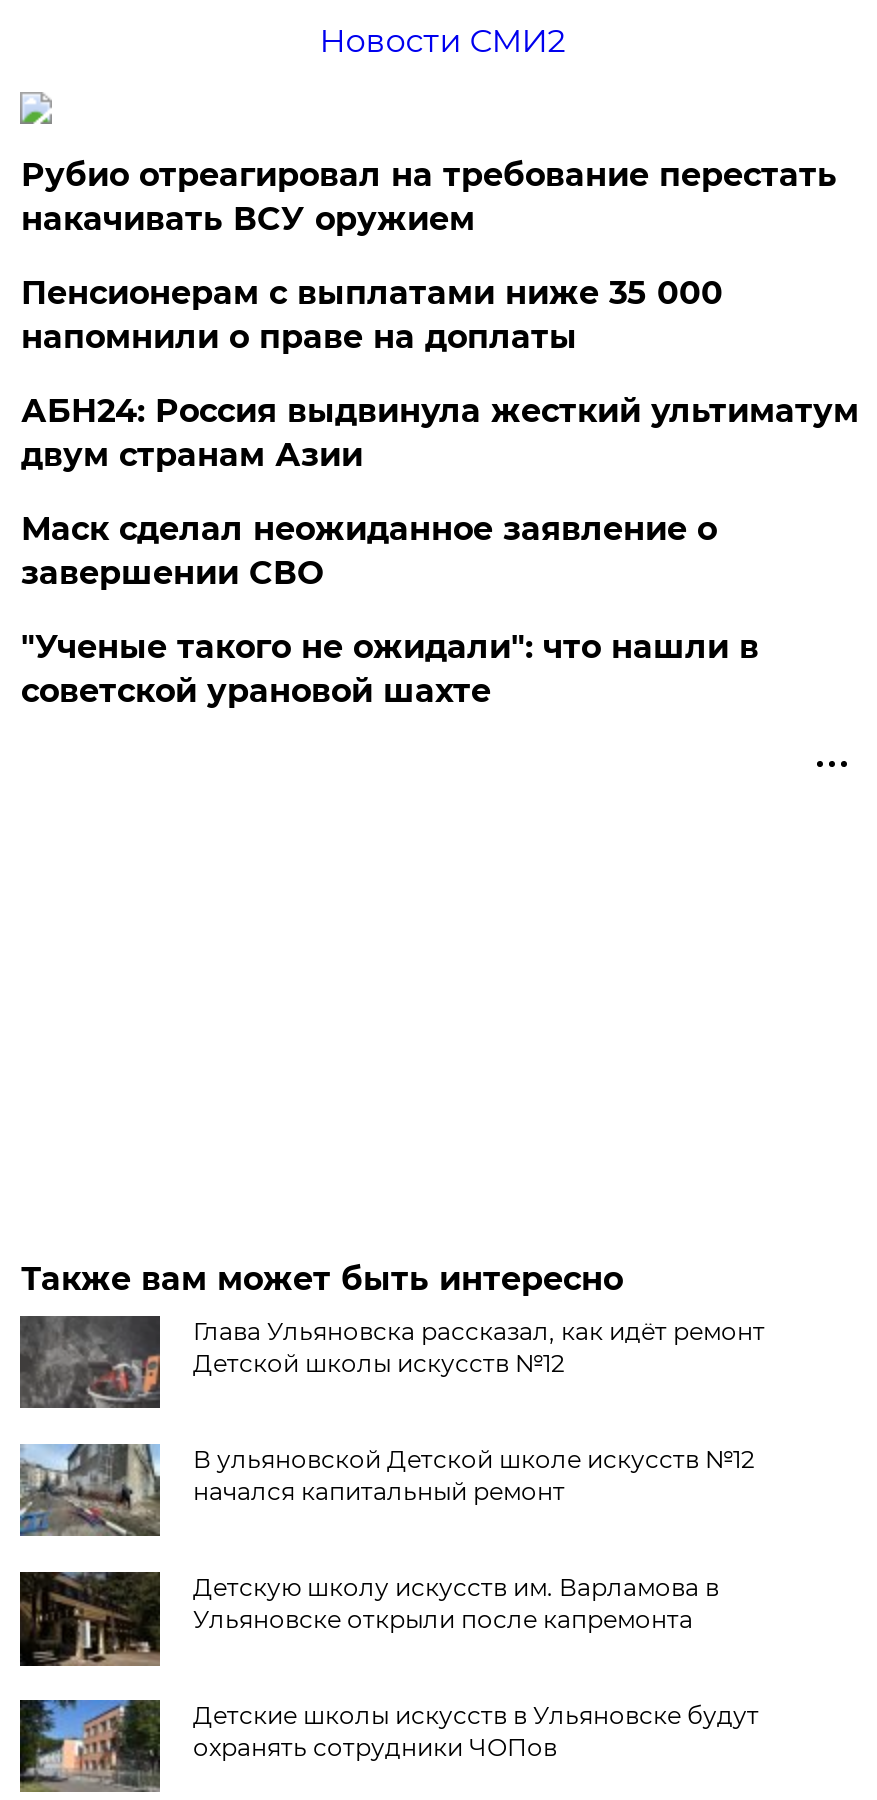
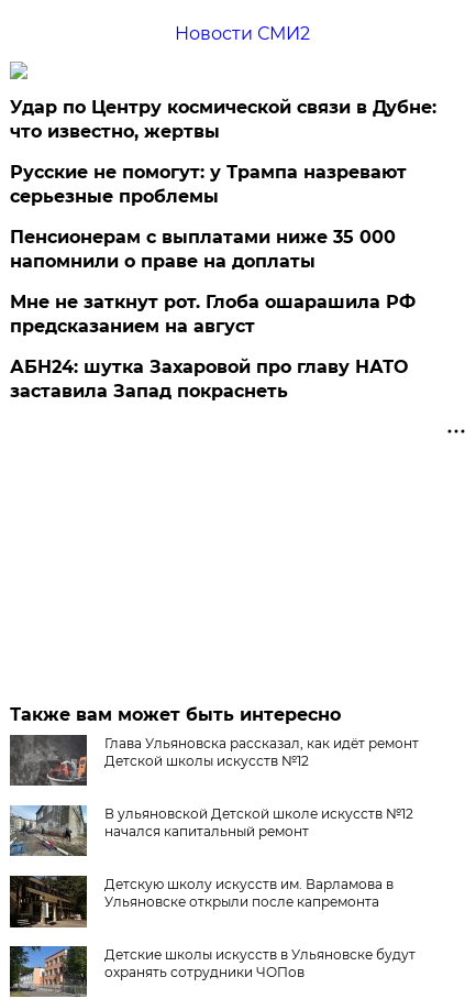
- Рубио отреагировал на требование перестать
- накачивать ВСУ оружием
+ Удар по Центру космической связи в Дубне:
+ что известно, жертвы
+ Русские не помогут: у Трампа назревают
+ серьезные проблемы

moved down: Пенсионерам с выплатами ниже 35 000 | напомнили о праве на доплаты

- АБН24: Россия выдвинула жесткий ультиматум
- двум странам Азии
- Маск сделал неожиданное заявление о
- завершении СВО
- "Ученые такого не ожидали": что нашли в
- советской урановой шахте
+ Мне не заткнут рот. Глоба ошарашила РФ
+ предсказанием на август
+ АБН24: шутка Захаровой про главу НАТО
+ заставила Запад покраснеть
